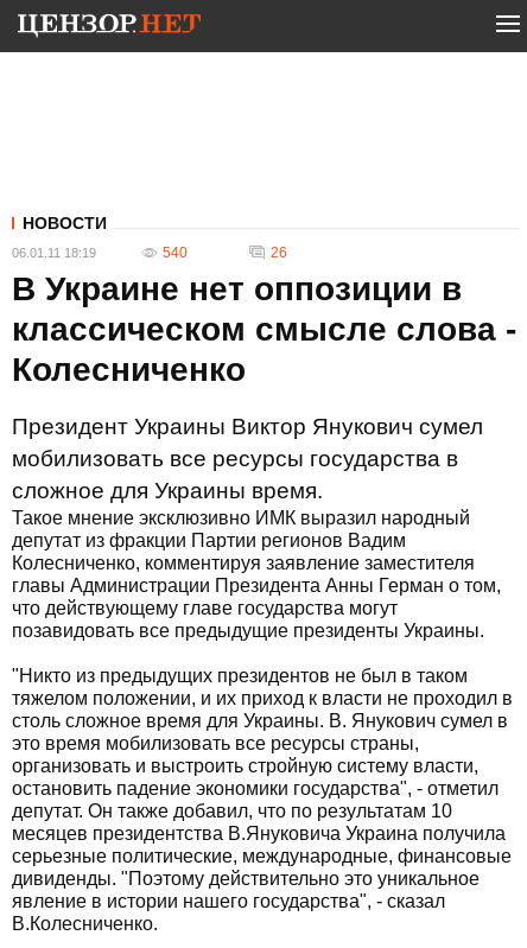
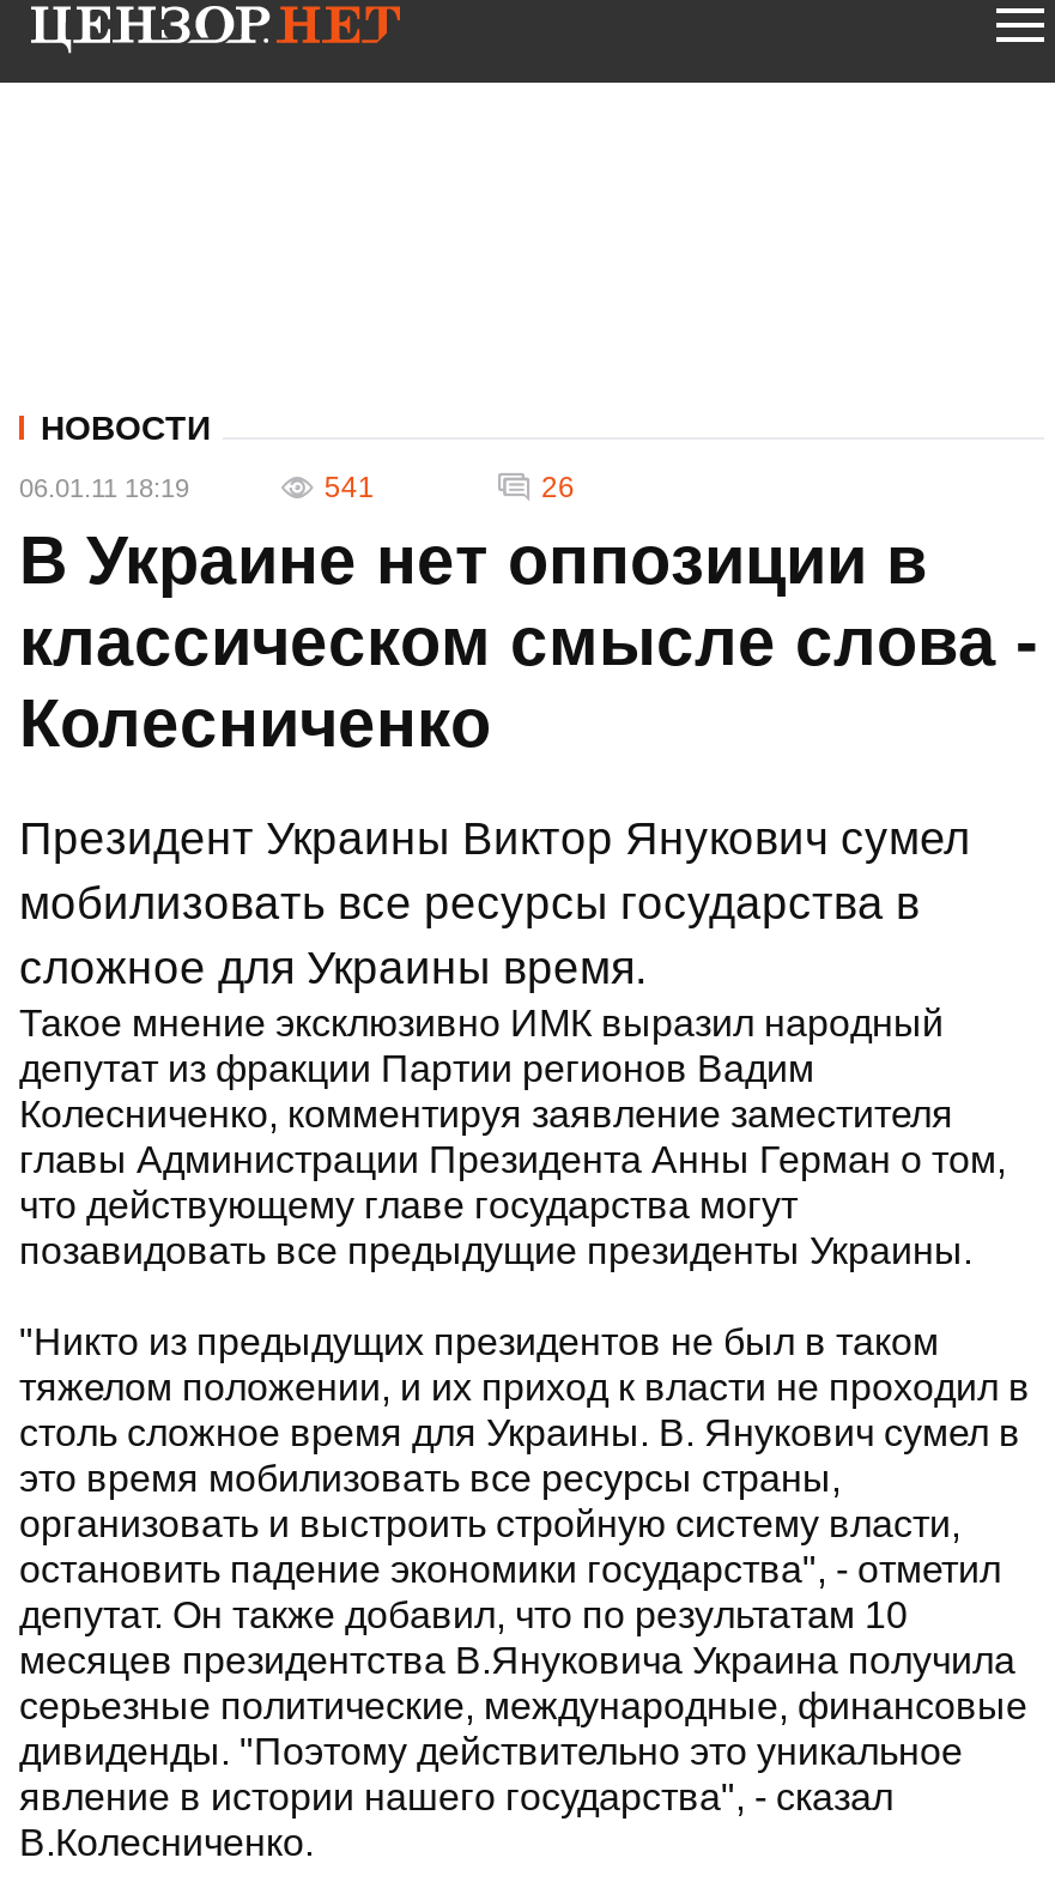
- 540
+ 541
